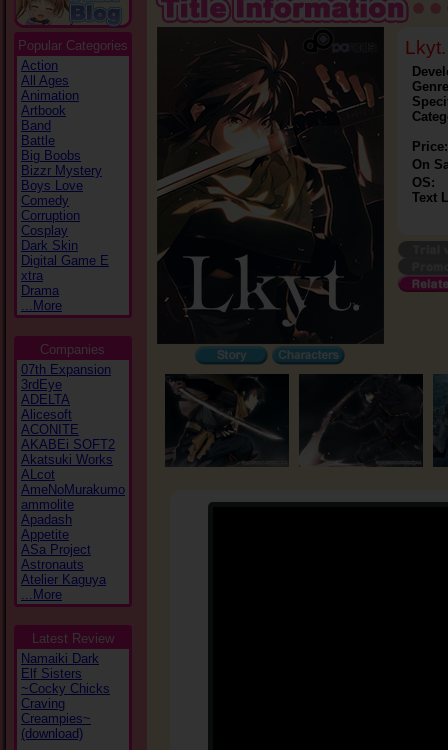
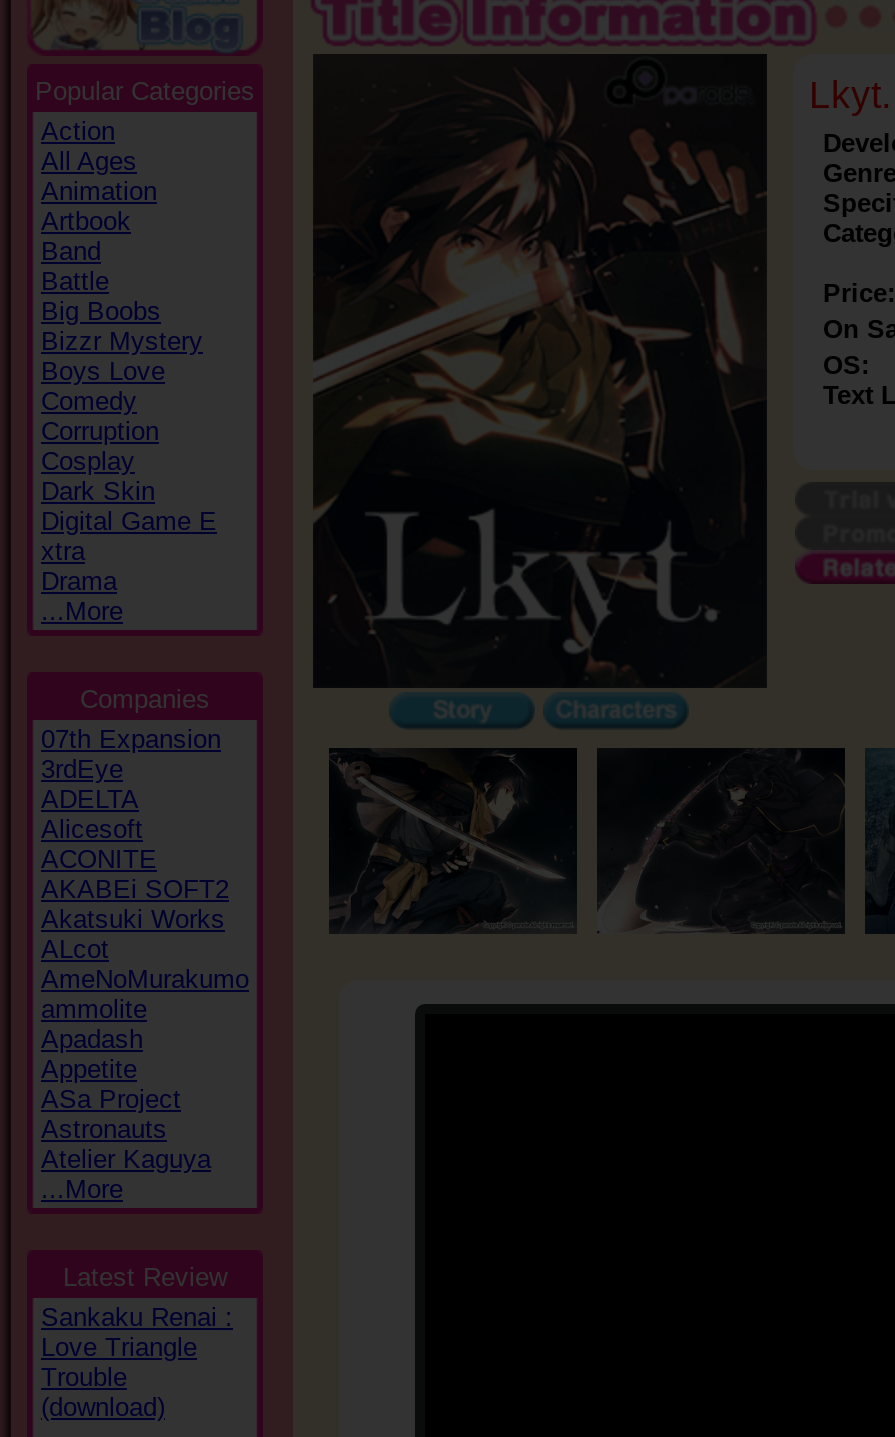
- Namaiki Dark
- Elf Sisters
- ~Cocky Chicks
- Craving
- Creampies~
+ Sankaku Renai :
+ Love Triangle
+ Trouble
